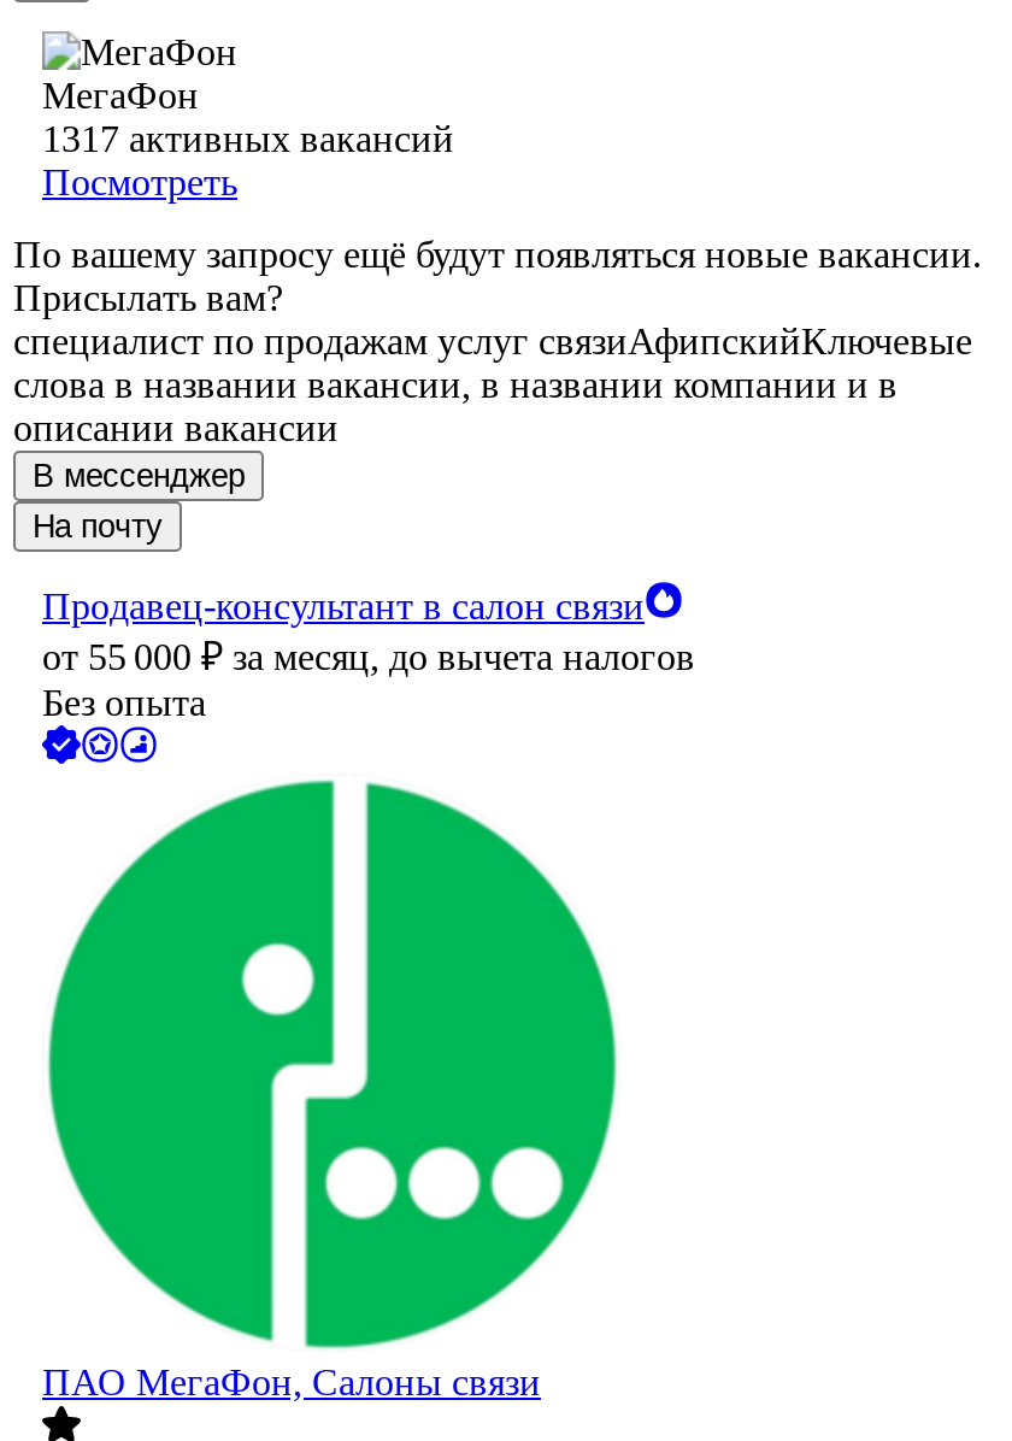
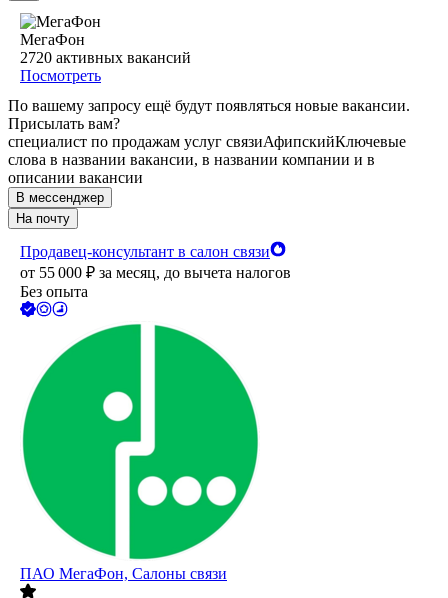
- 1317 активных вакансий
+ 2720 активных вакансий
